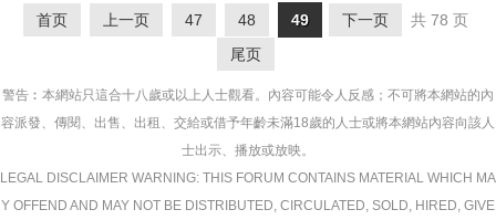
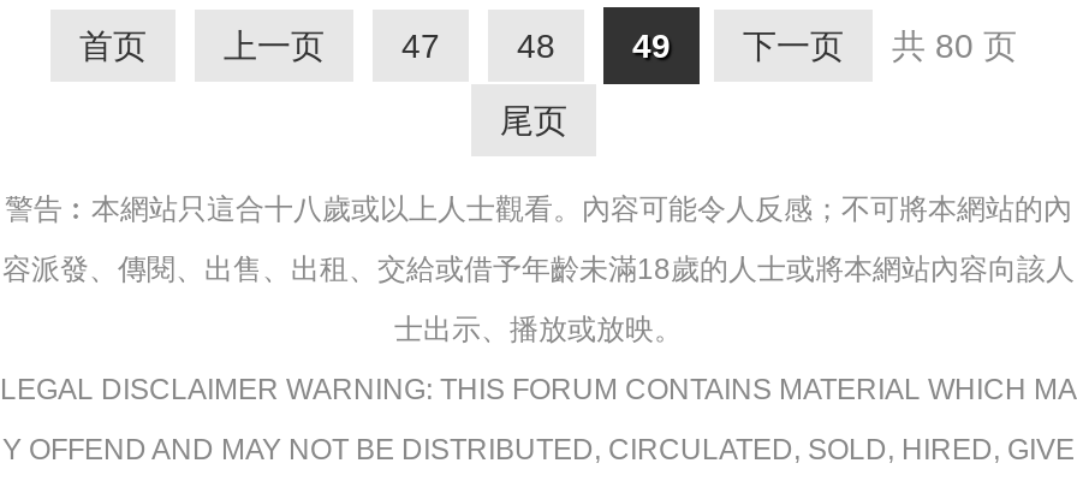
- 首页 上一页 47 48 49 下一页 共 78 页
+ 首页 上一页 47 48 49 下一页 共 80 页
